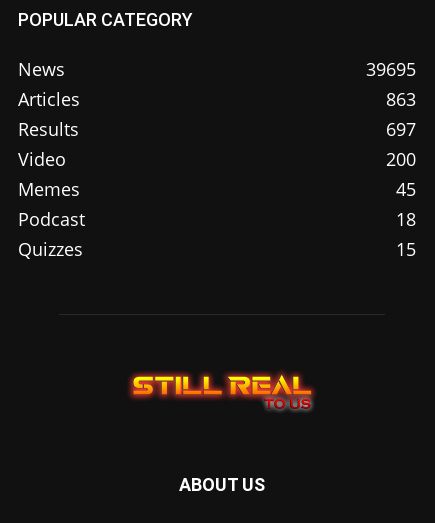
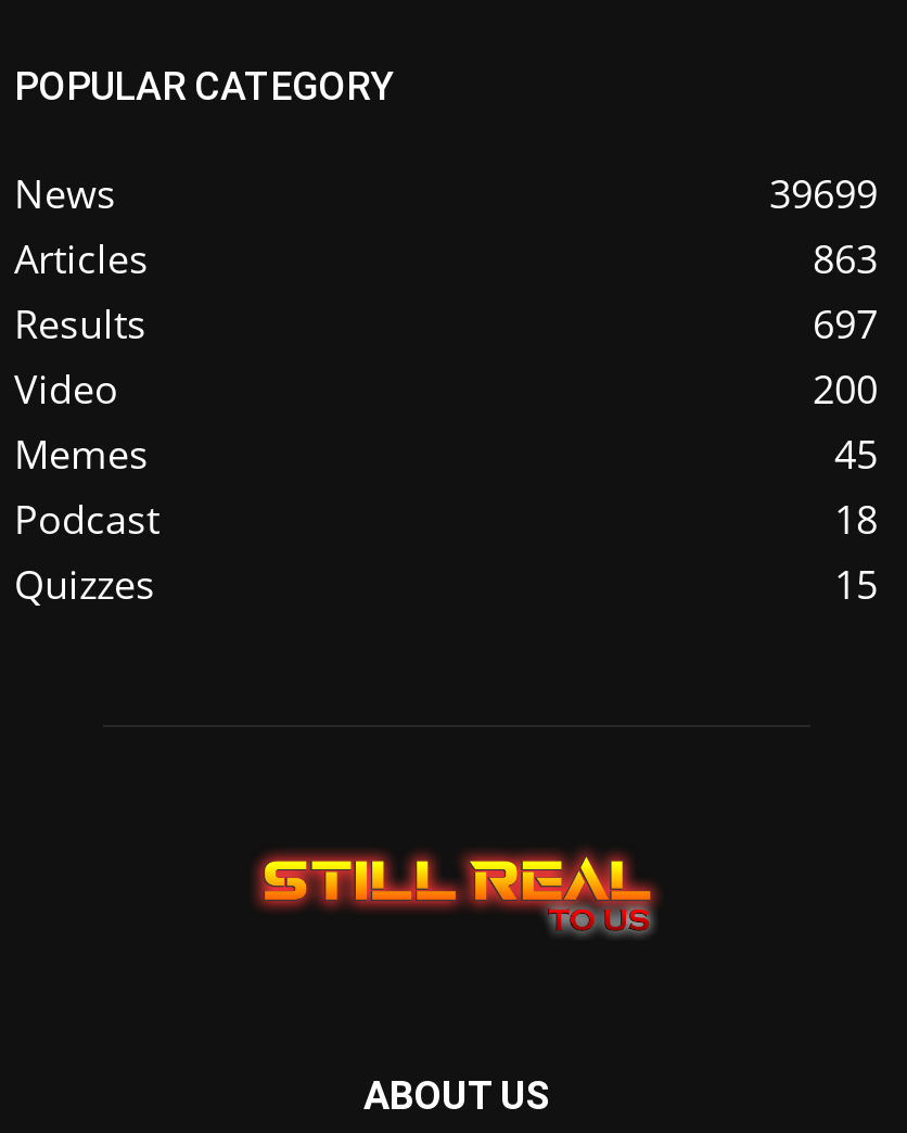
- 39695
+ 39699
